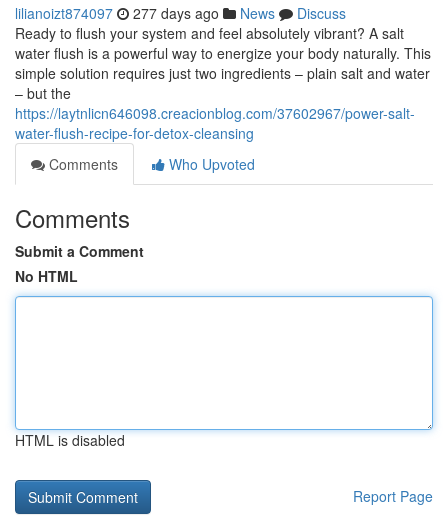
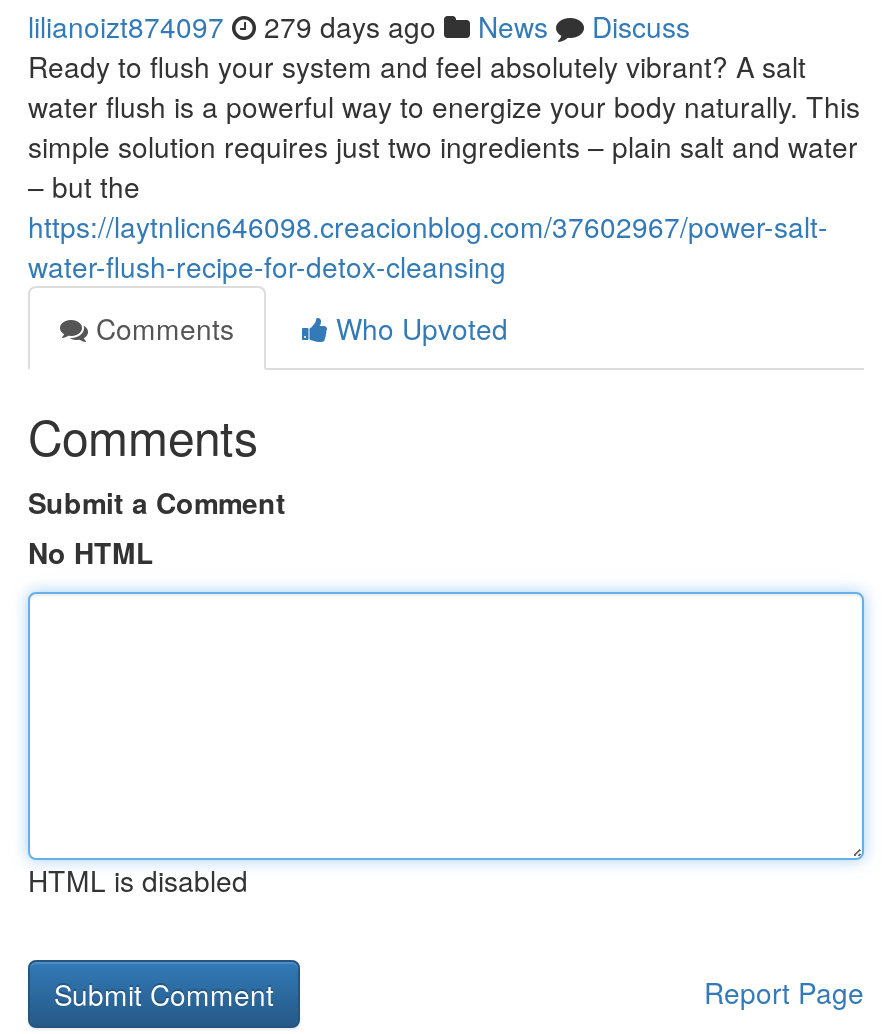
- lilianoizt874097 277 days ago News Discuss
+ lilianoizt874097 279 days ago News Discuss
